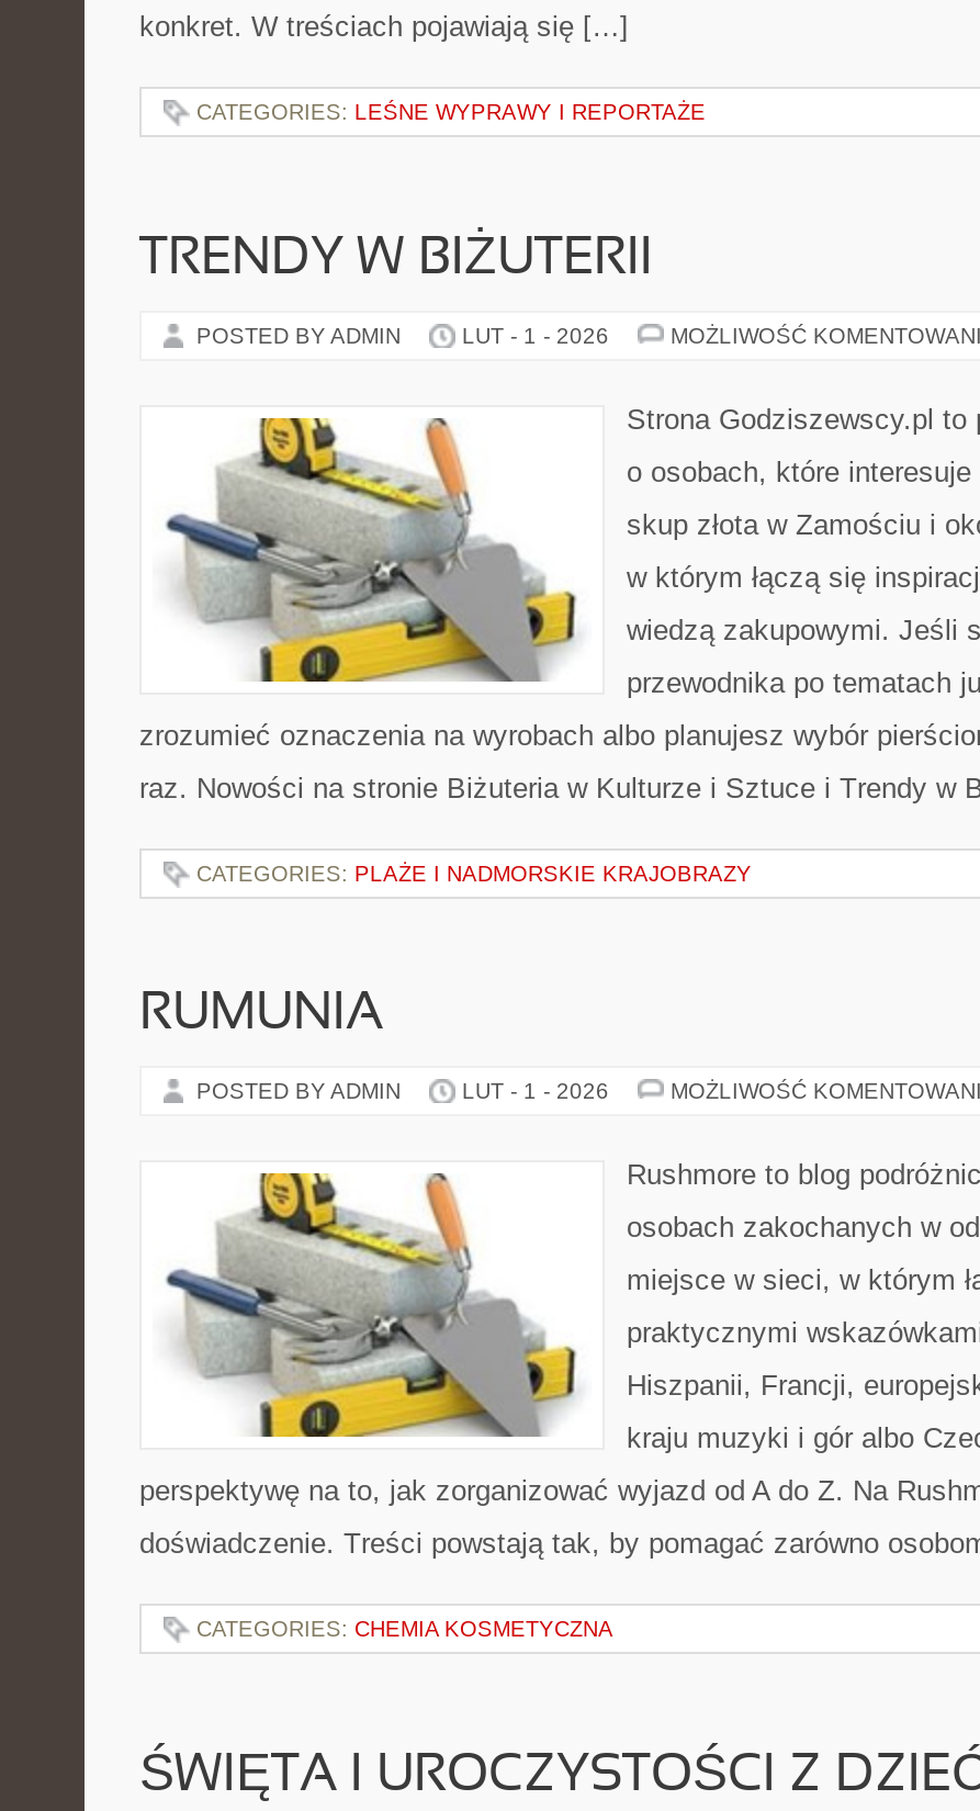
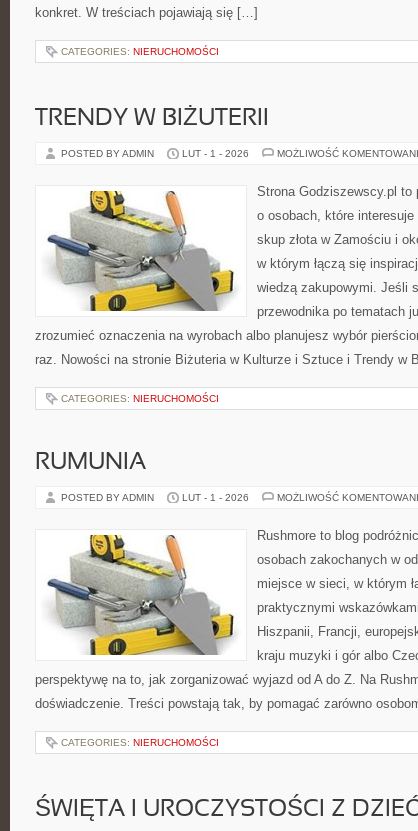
- CATEGORIES: LEŚNE WYPRAWY I REPORTAŻE
+ CATEGORIES: NIERUCHOMOŚCI

- CATEGORIES: PLAŻE I NADMORSKIE KRAJOBRAZY
+ CATEGORIES: NIERUCHOMOŚCI

- CATEGORIES: CHEMIA KOSMETYCZNA
+ CATEGORIES: NIERUCHOMOŚCI
